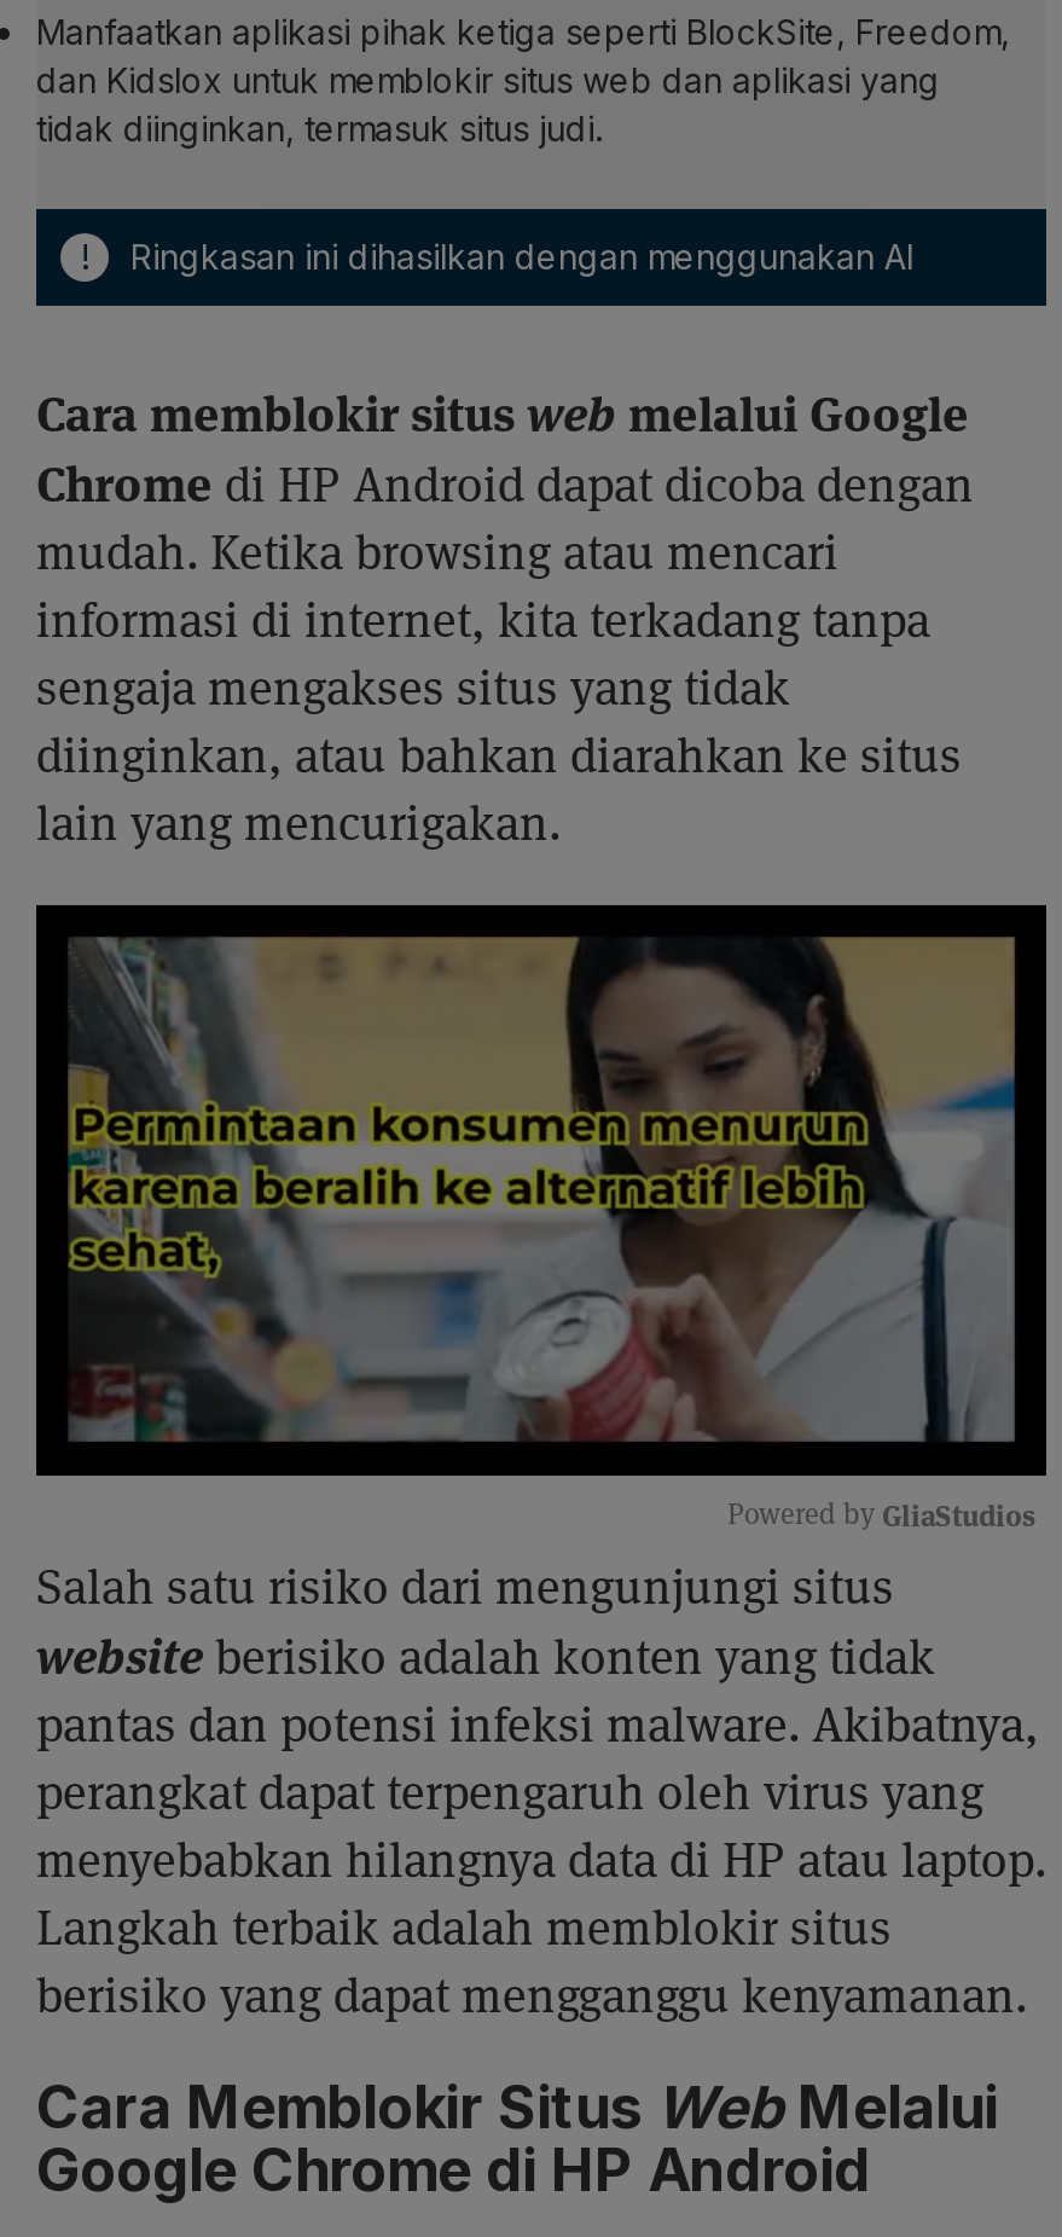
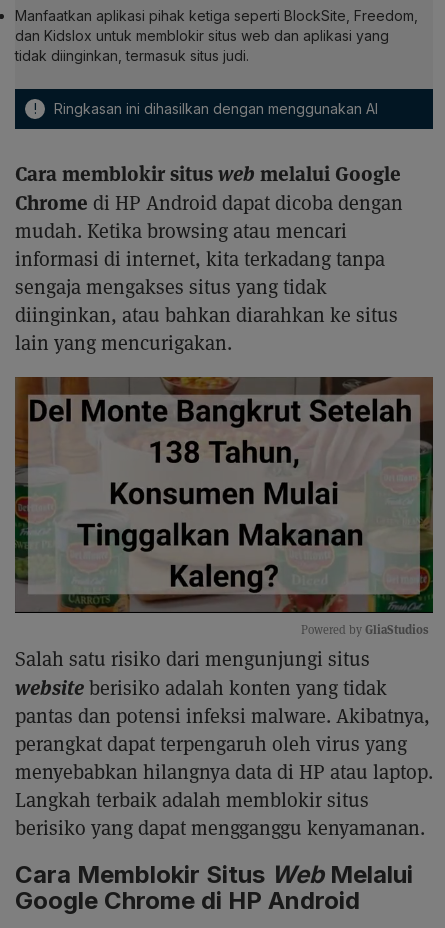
- [image]
+ [image]
